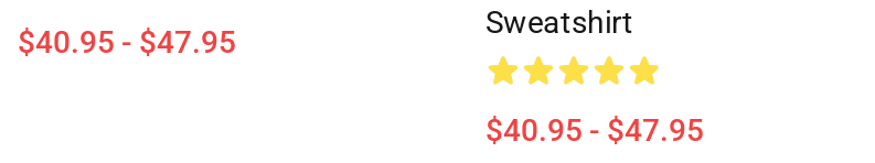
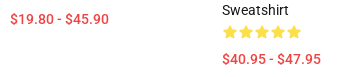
- $40.95 - $47.95
+ $19.80 - $45.90
